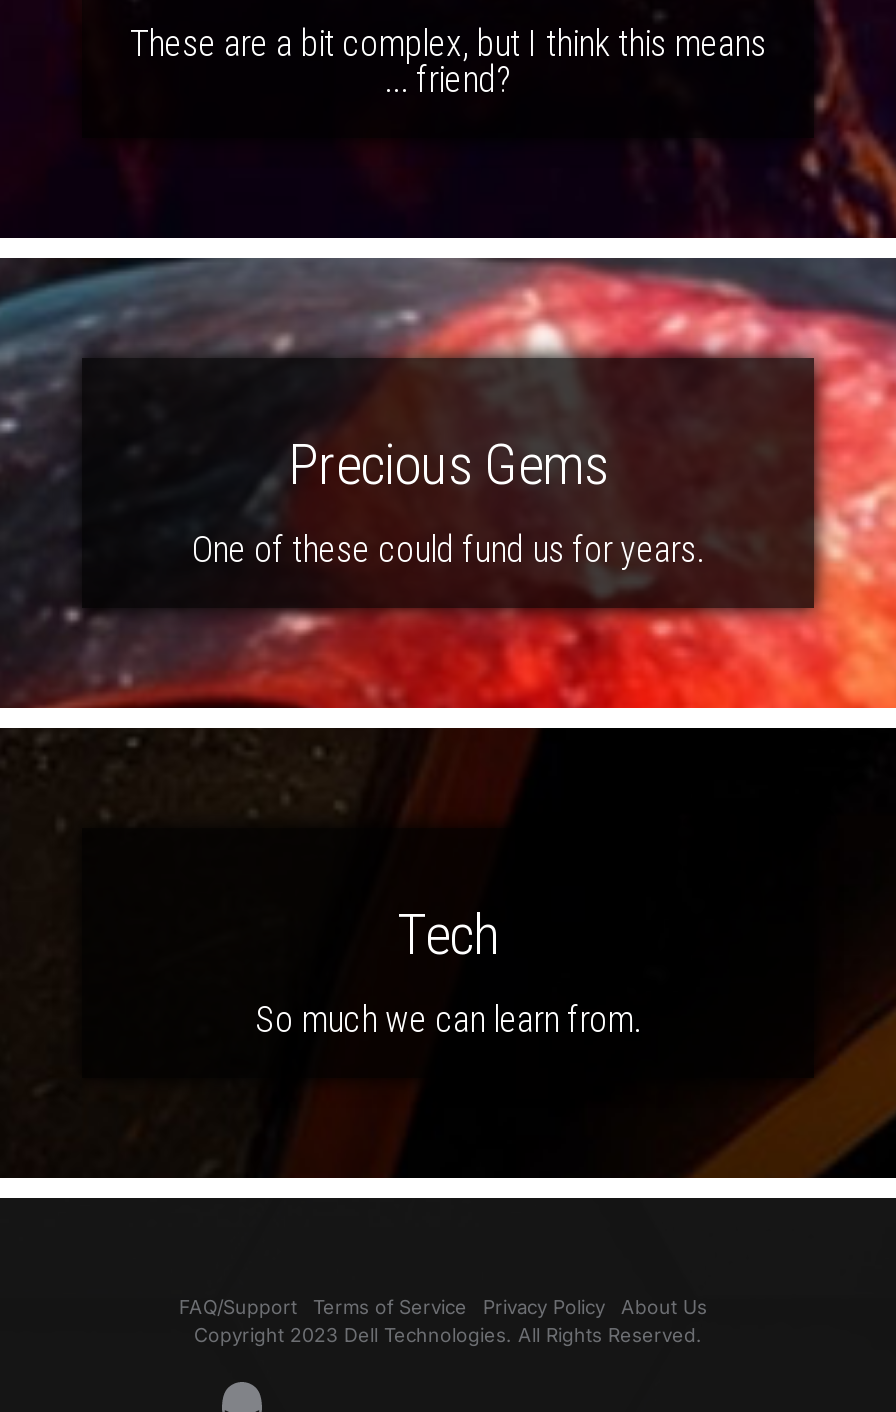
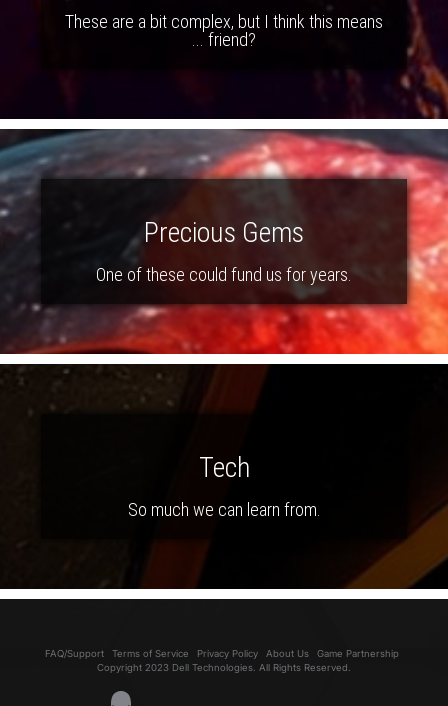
+ Game Partnership
